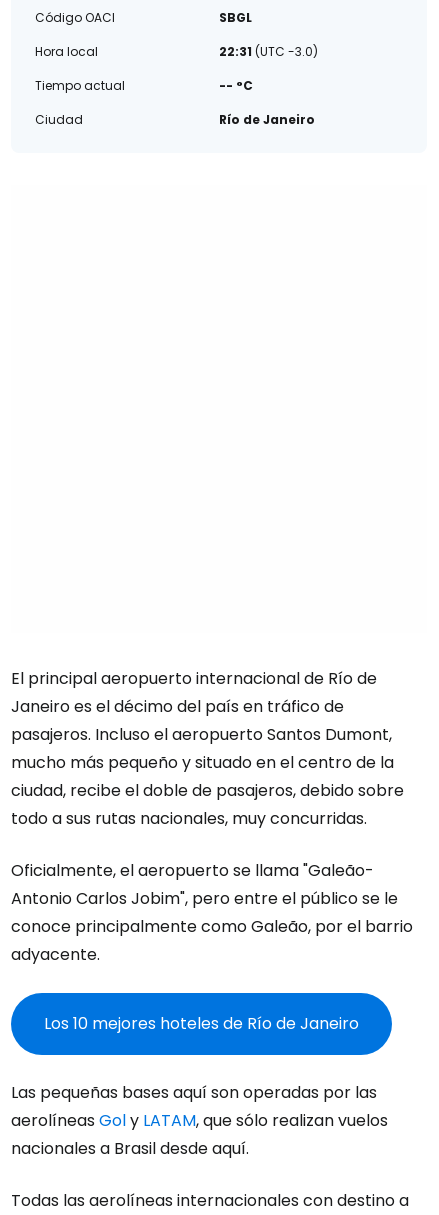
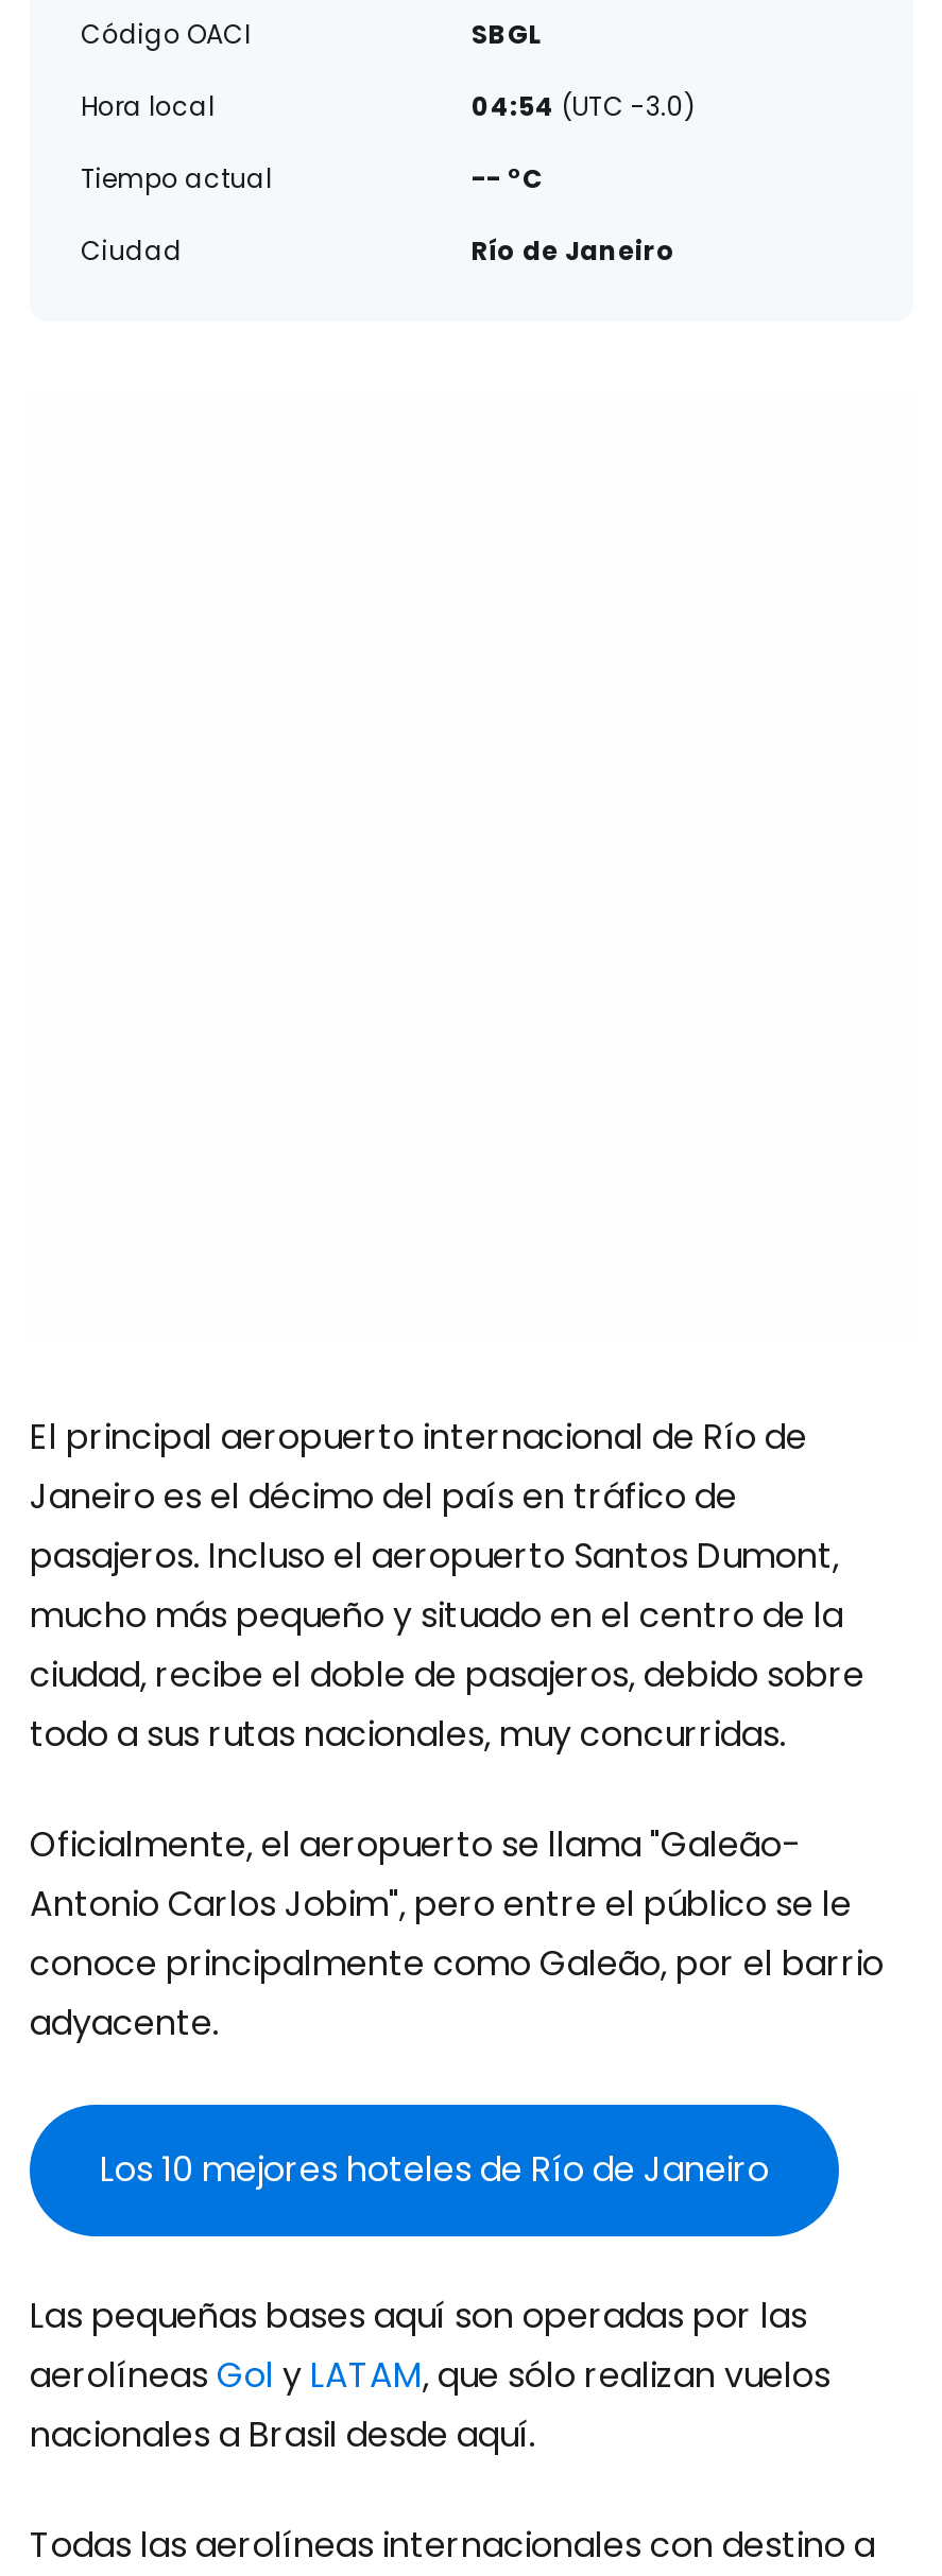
- 22:31 (UTC -3.0)
+ 04:54 (UTC -3.0)
